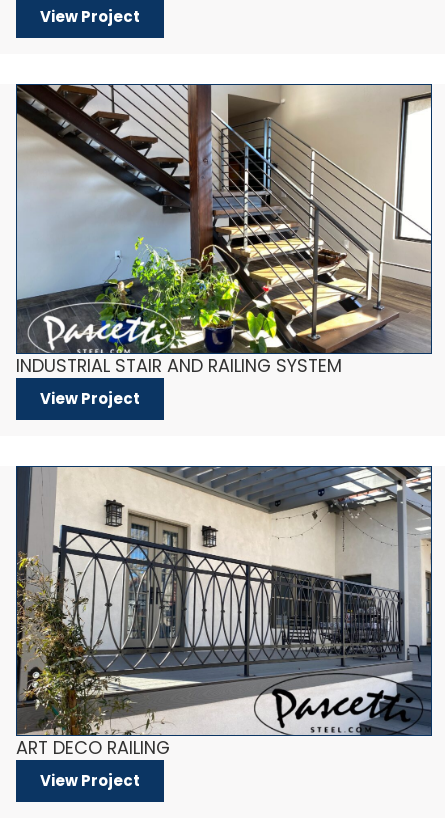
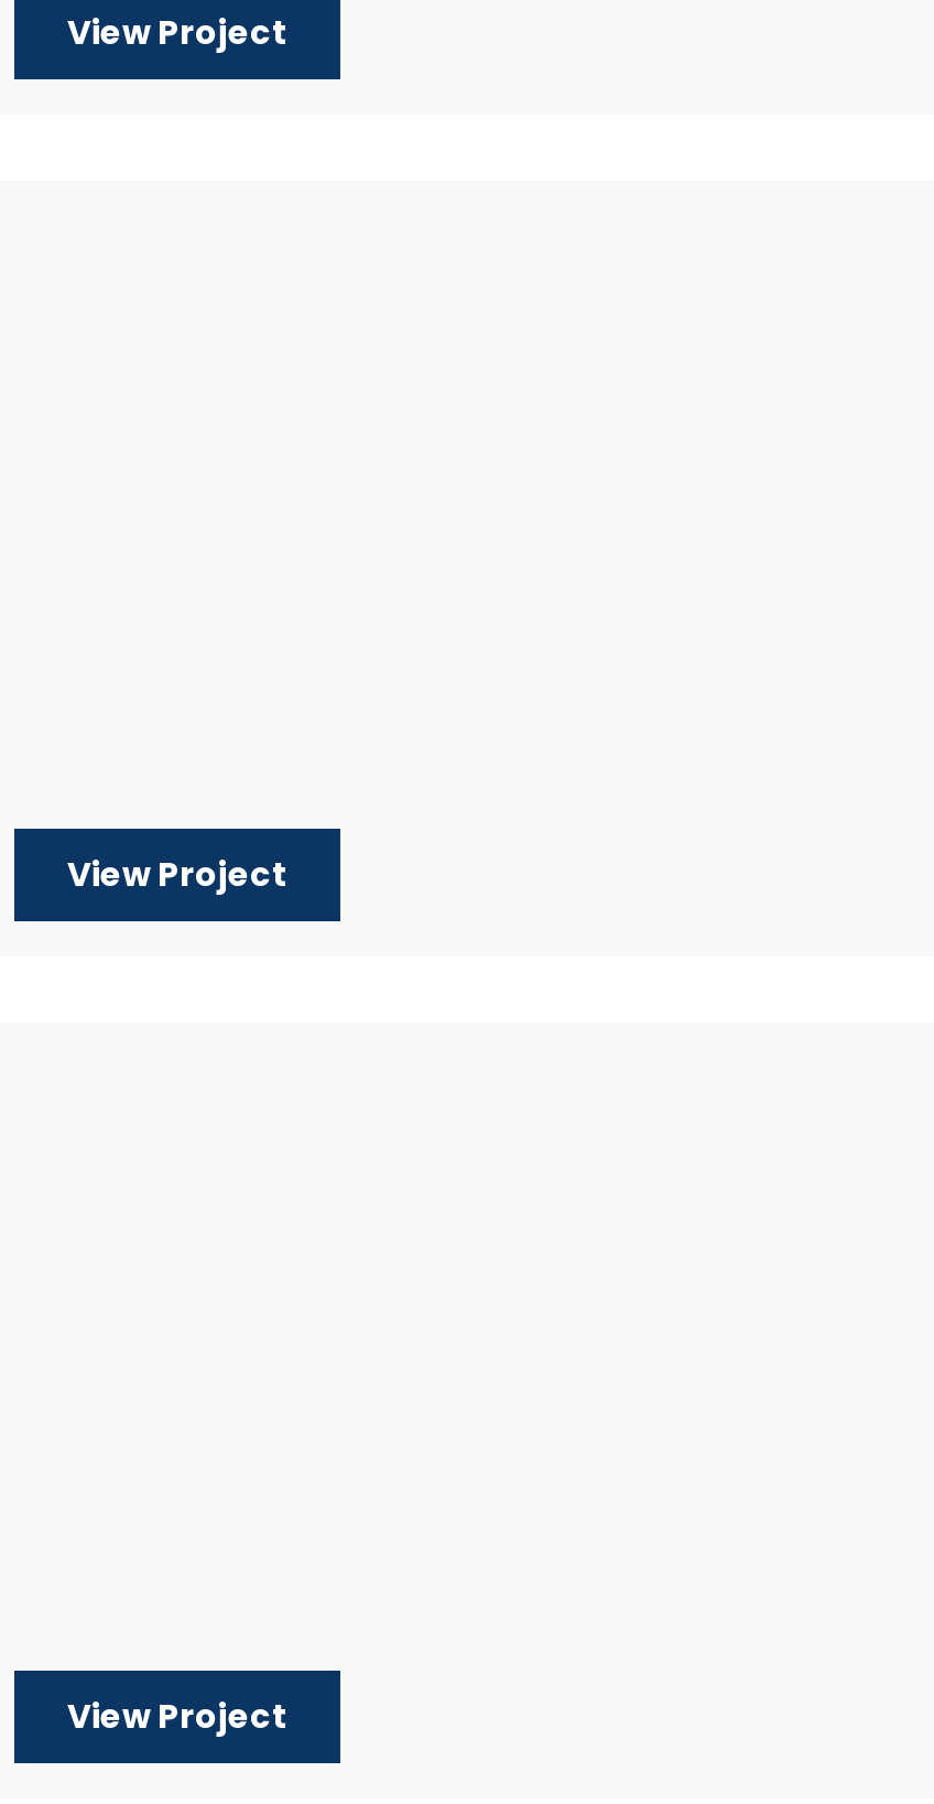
- [image]
- INDUSTRIAL STAIR AND RAILING SYSTEM

- [image]
- ART DECO RAILING
